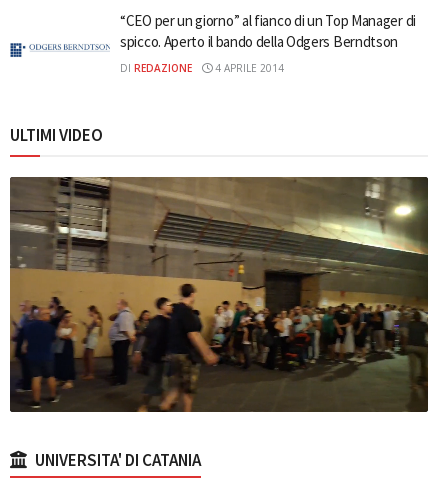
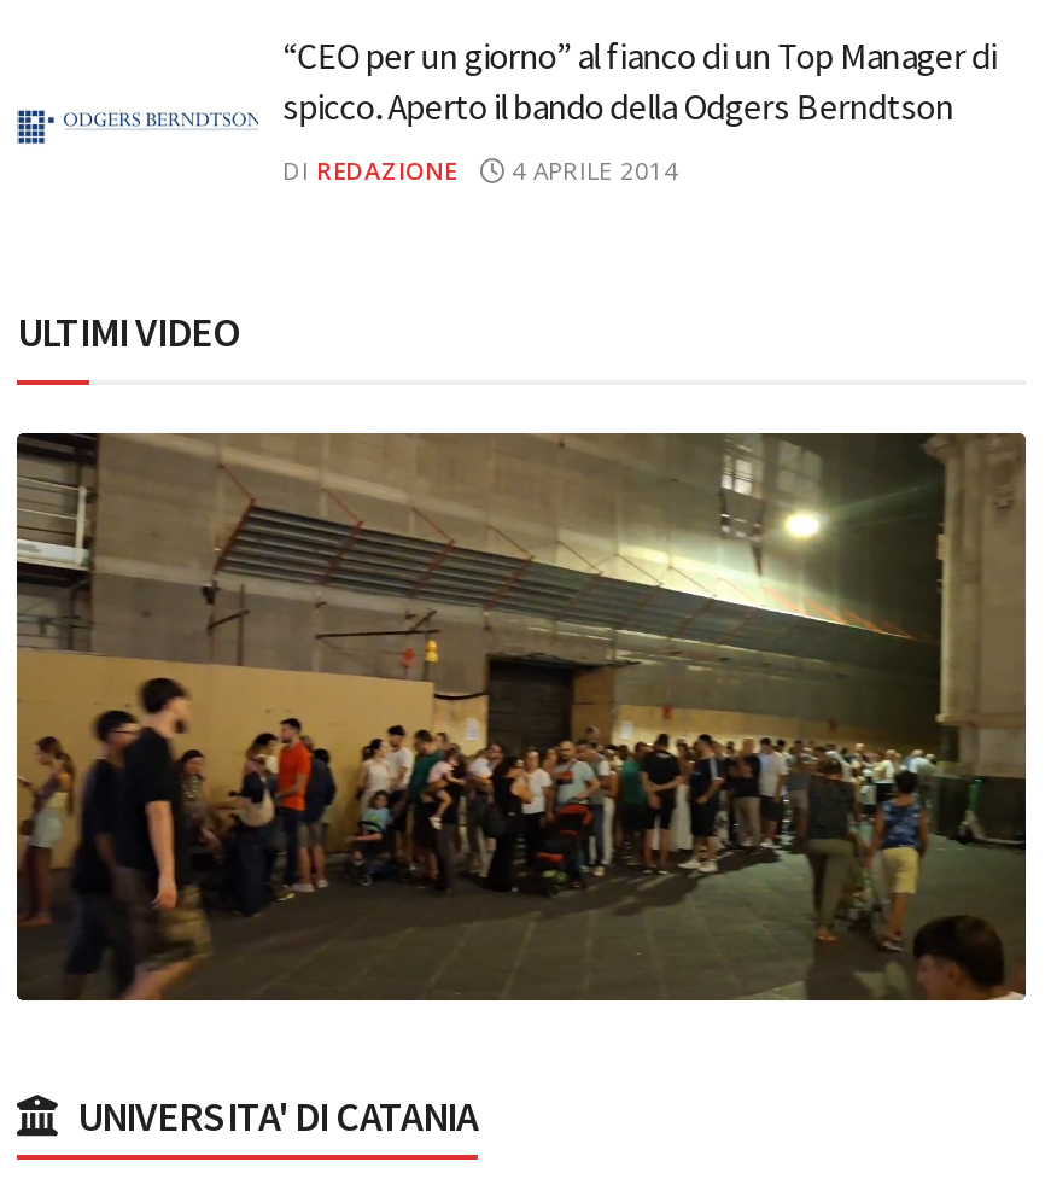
- [image]
+ [image]
